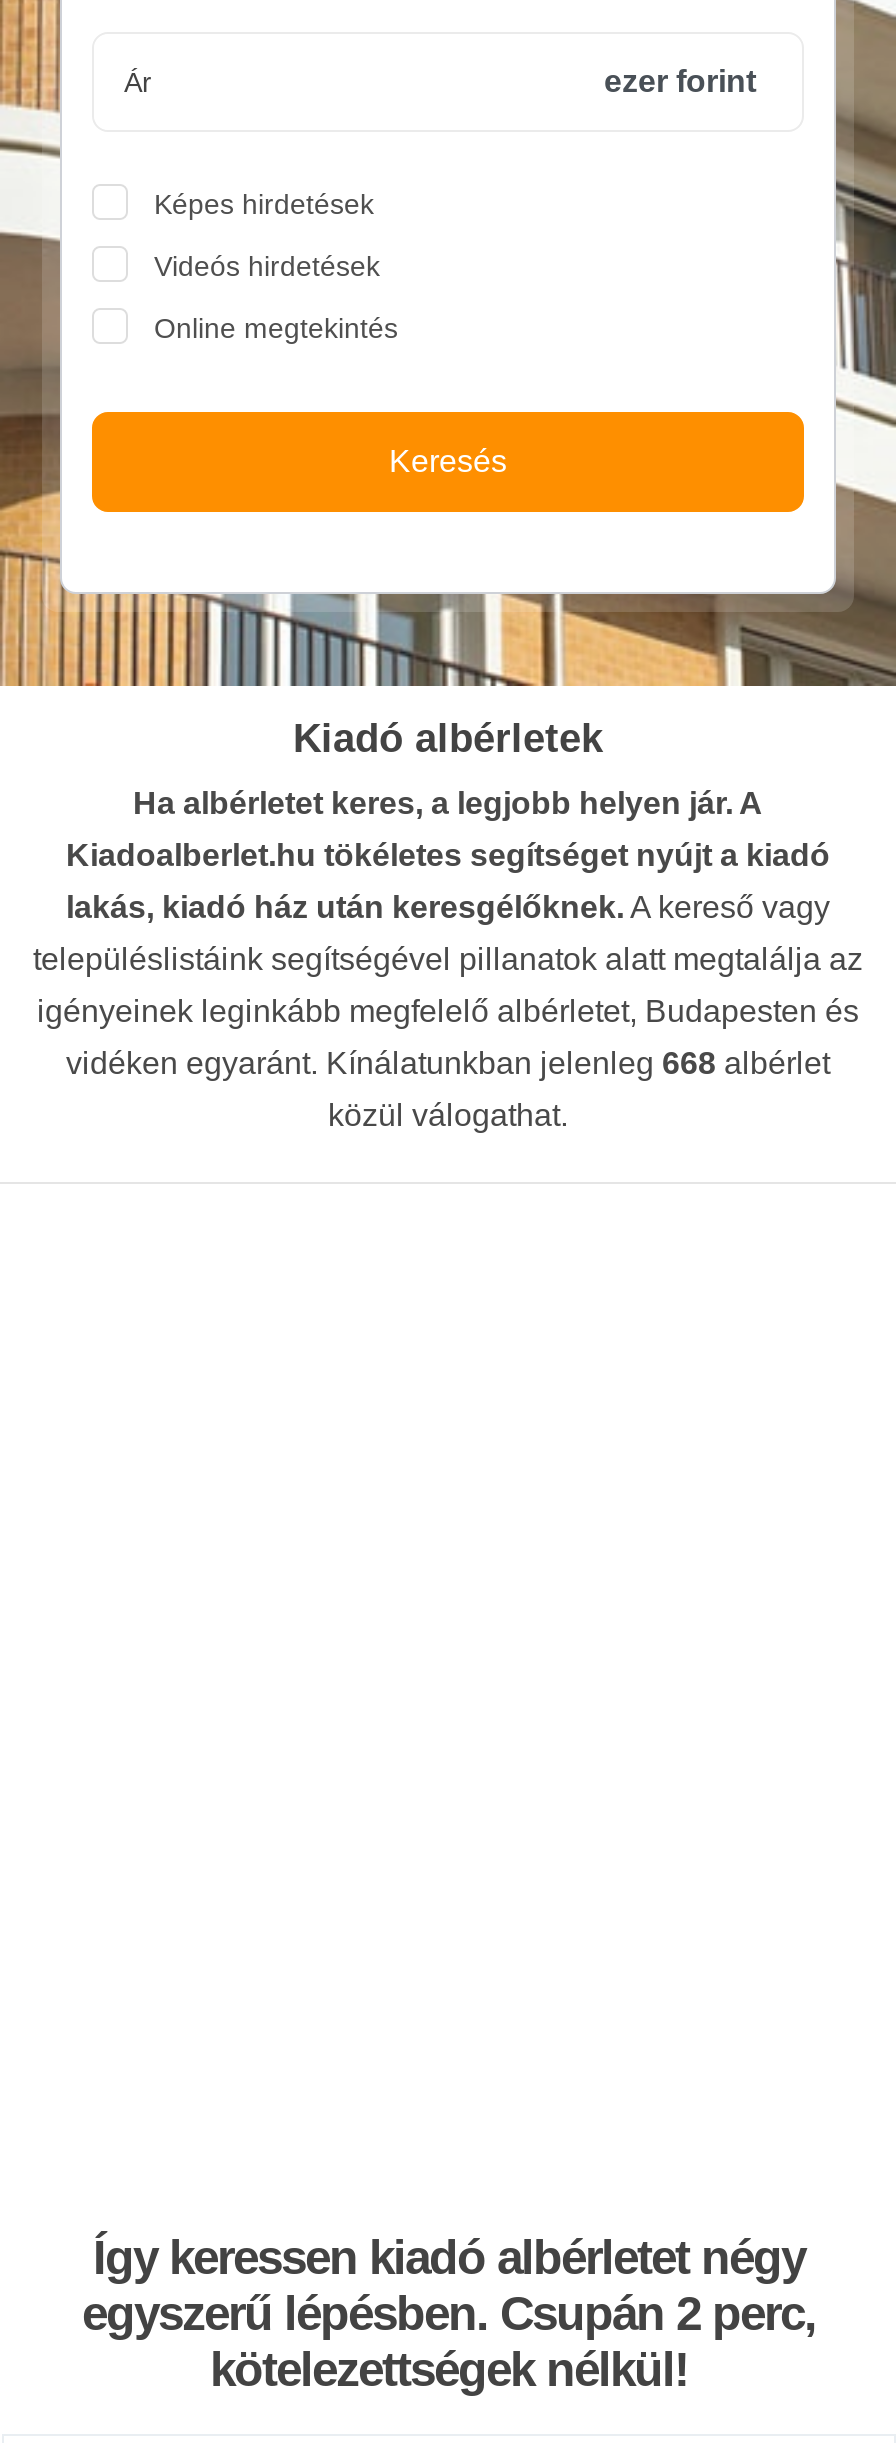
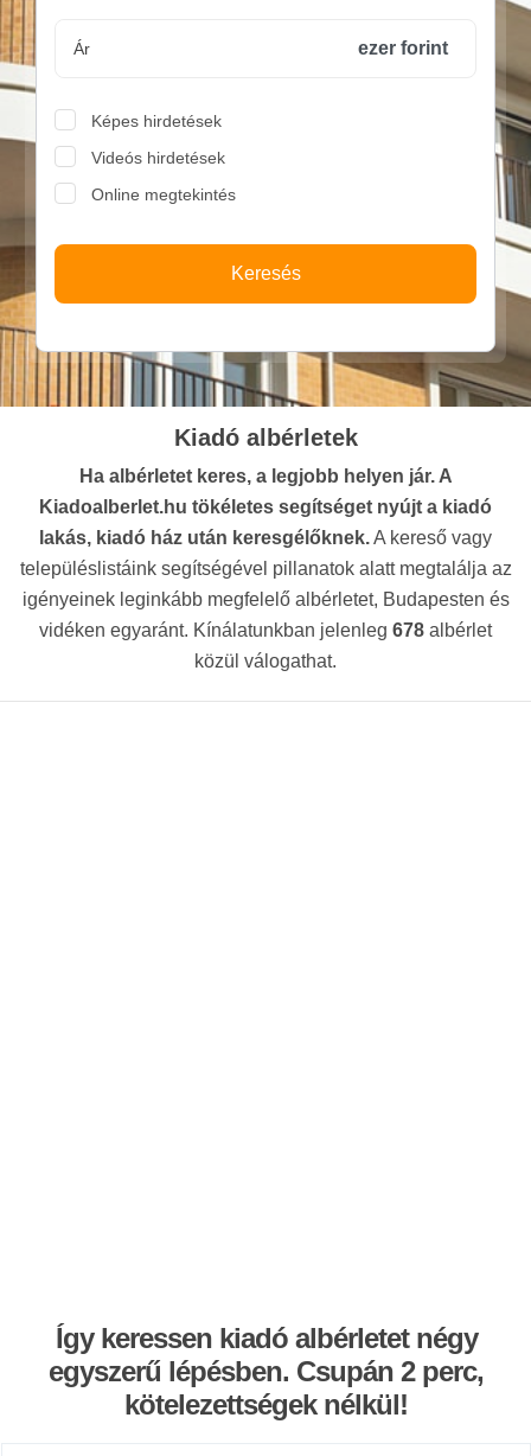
- vidéken egyaránt. Kínálatunkban jelenleg 668 albérlet
+ vidéken egyaránt. Kínálatunkban jelenleg 678 albérlet
